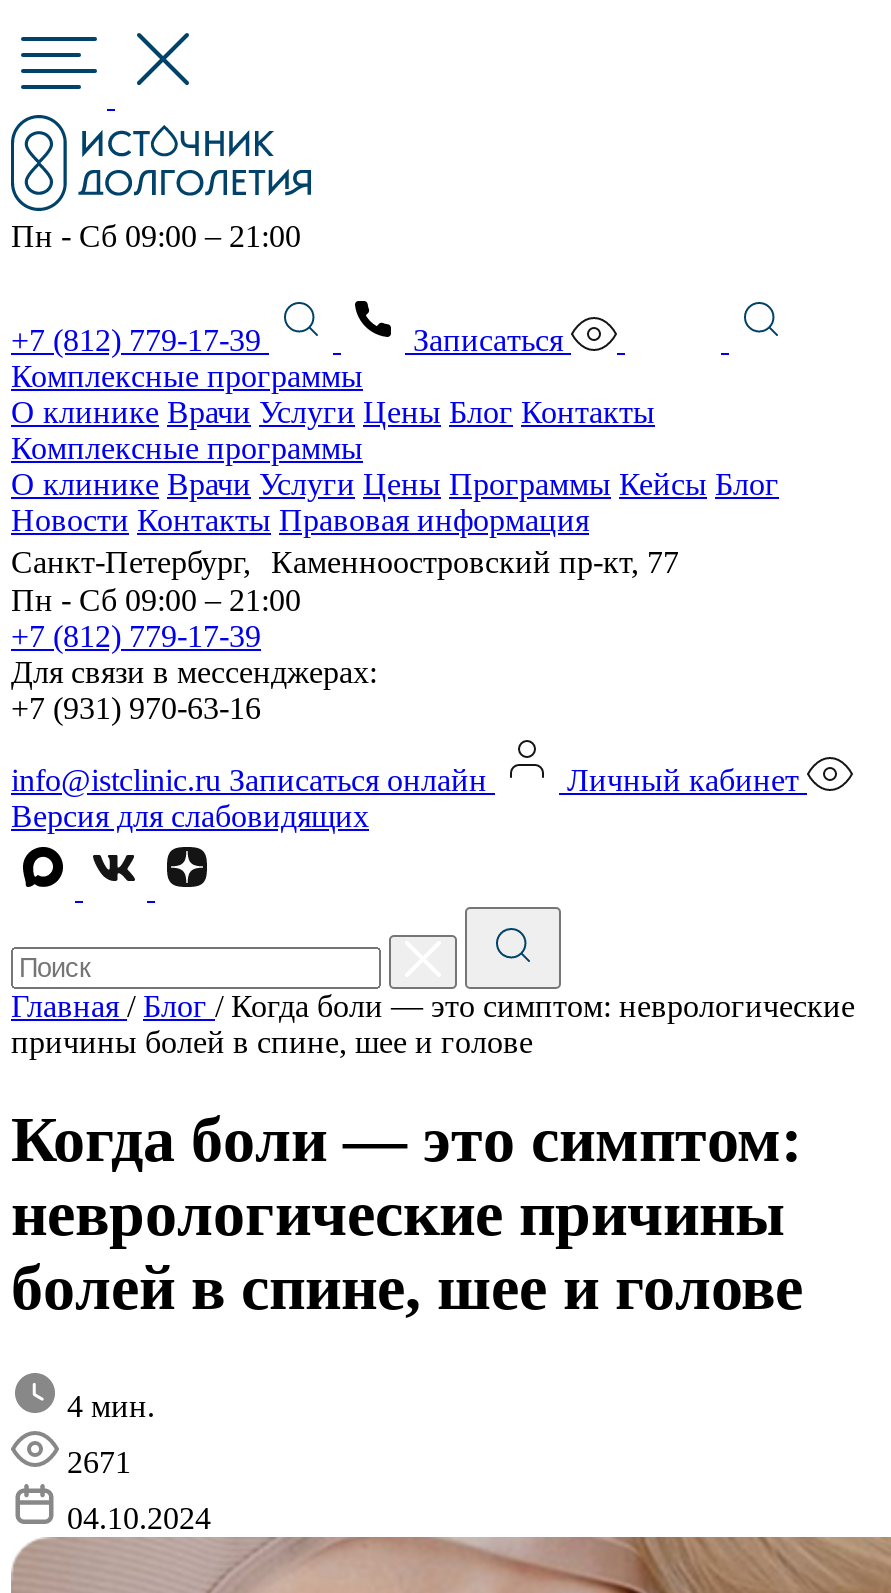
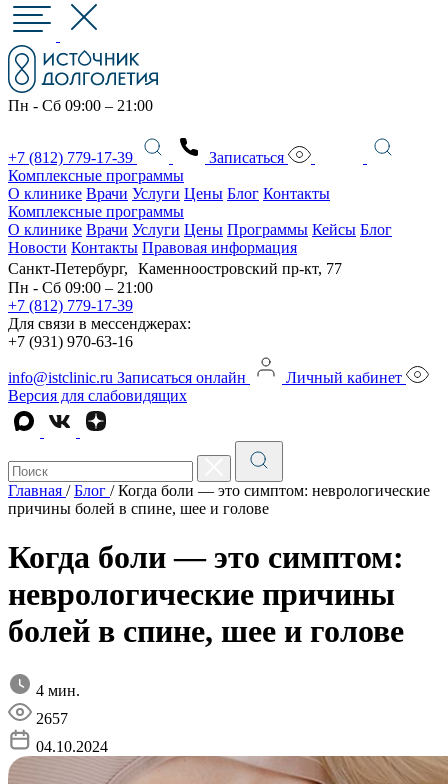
- 2671
+ 2657
